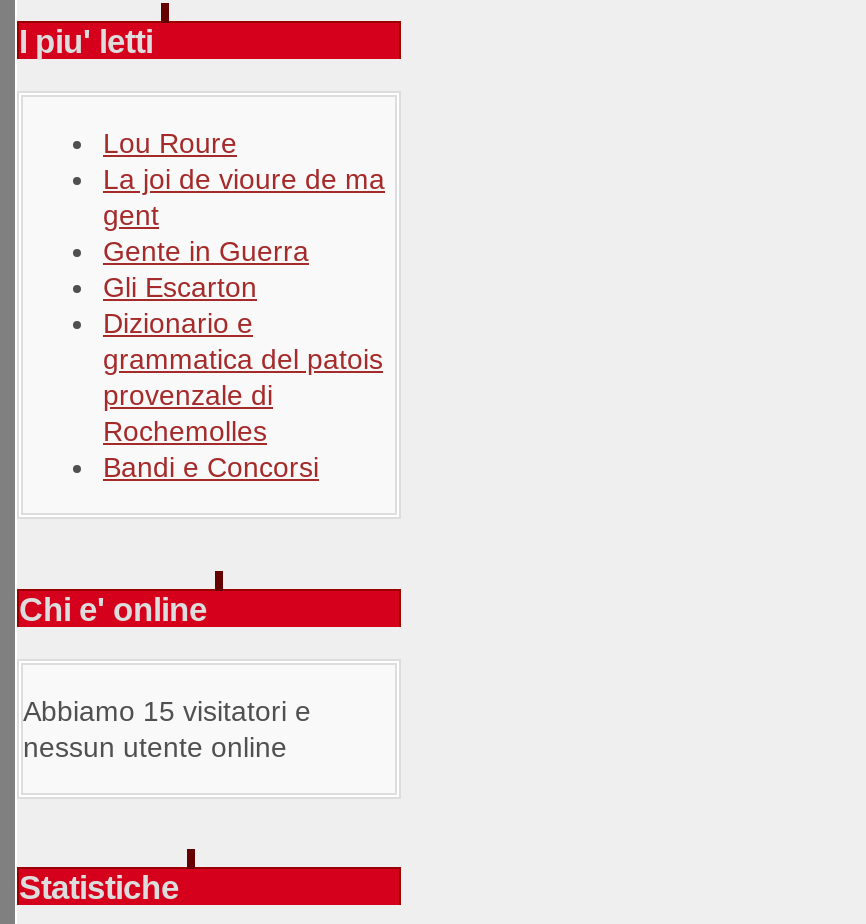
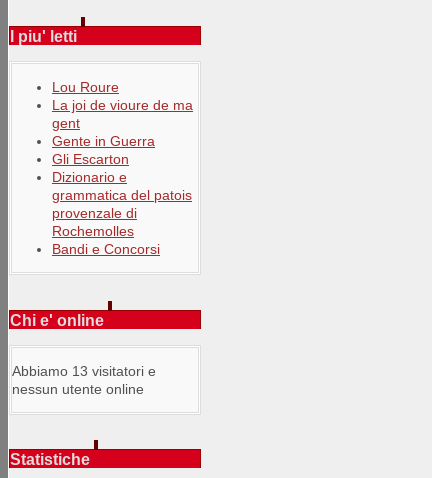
- Abbiamo 15 visitatori e
+ Abbiamo 13 visitatori e
